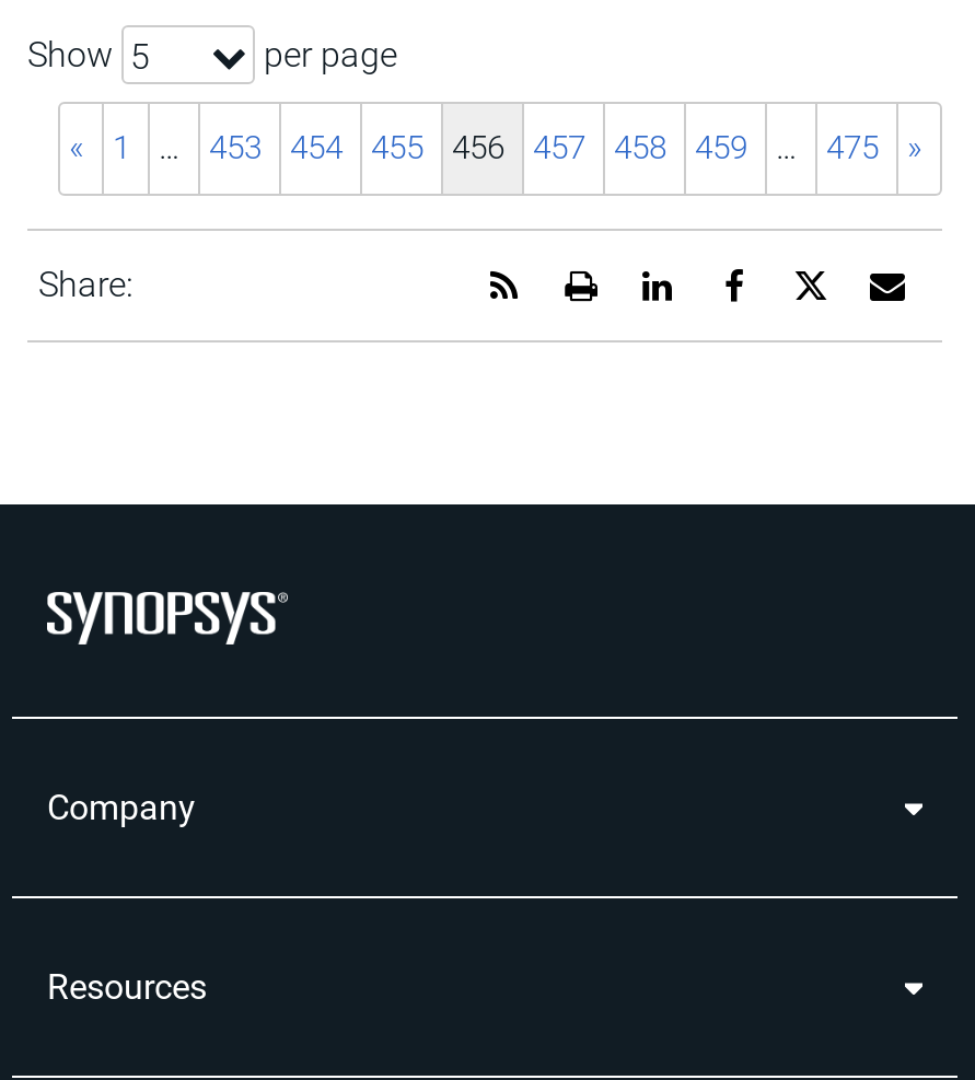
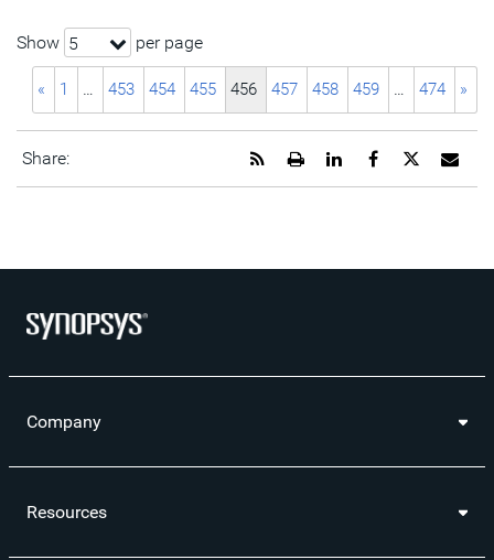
- 475
+ 474
